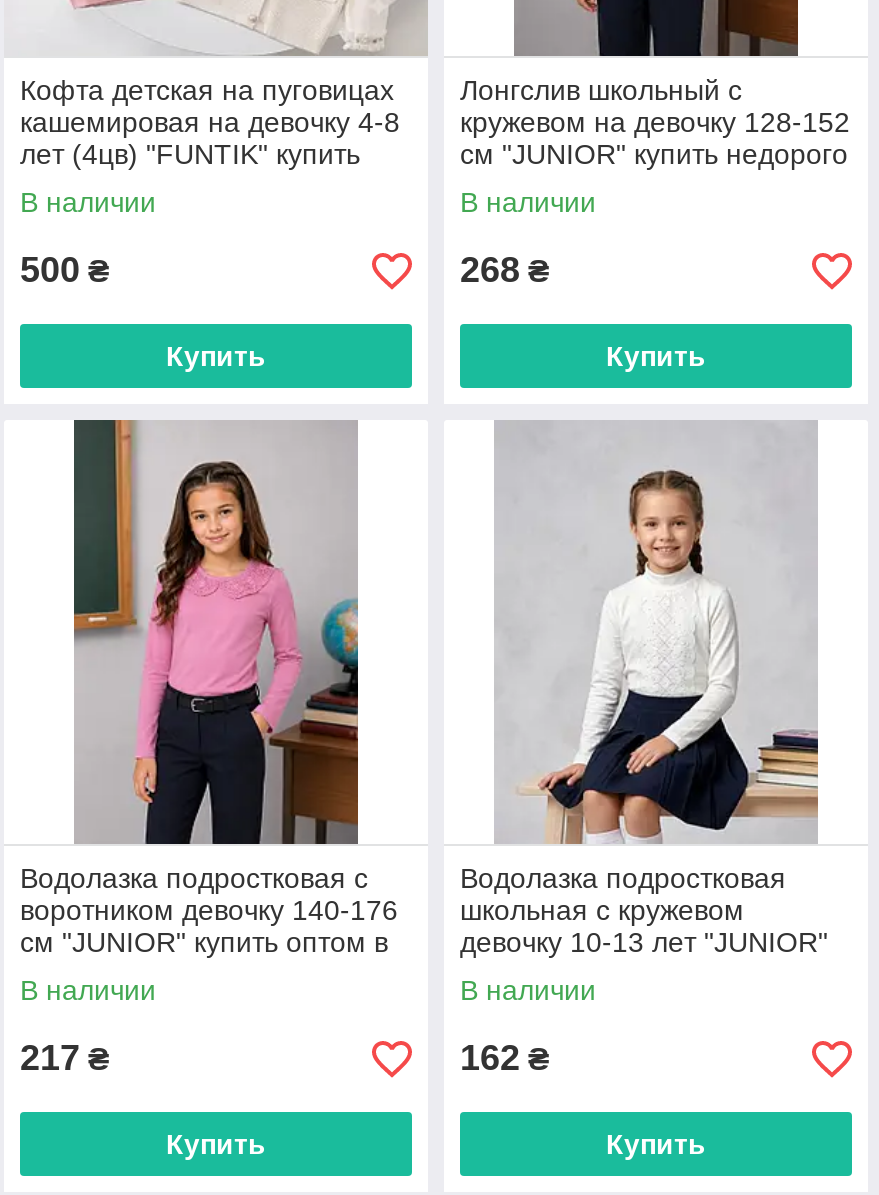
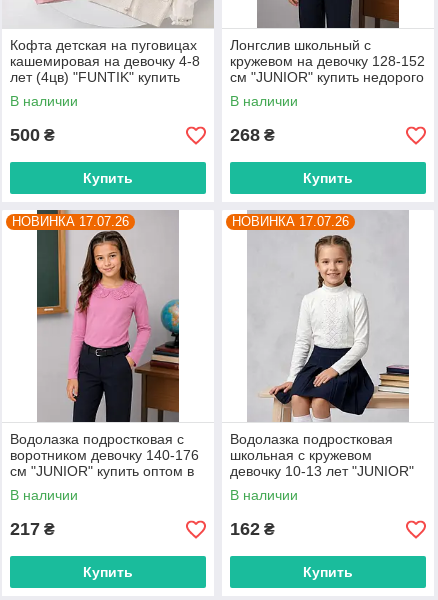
+ НОВИНКА 17.07.26

+ НОВИНКА 17.07.26
